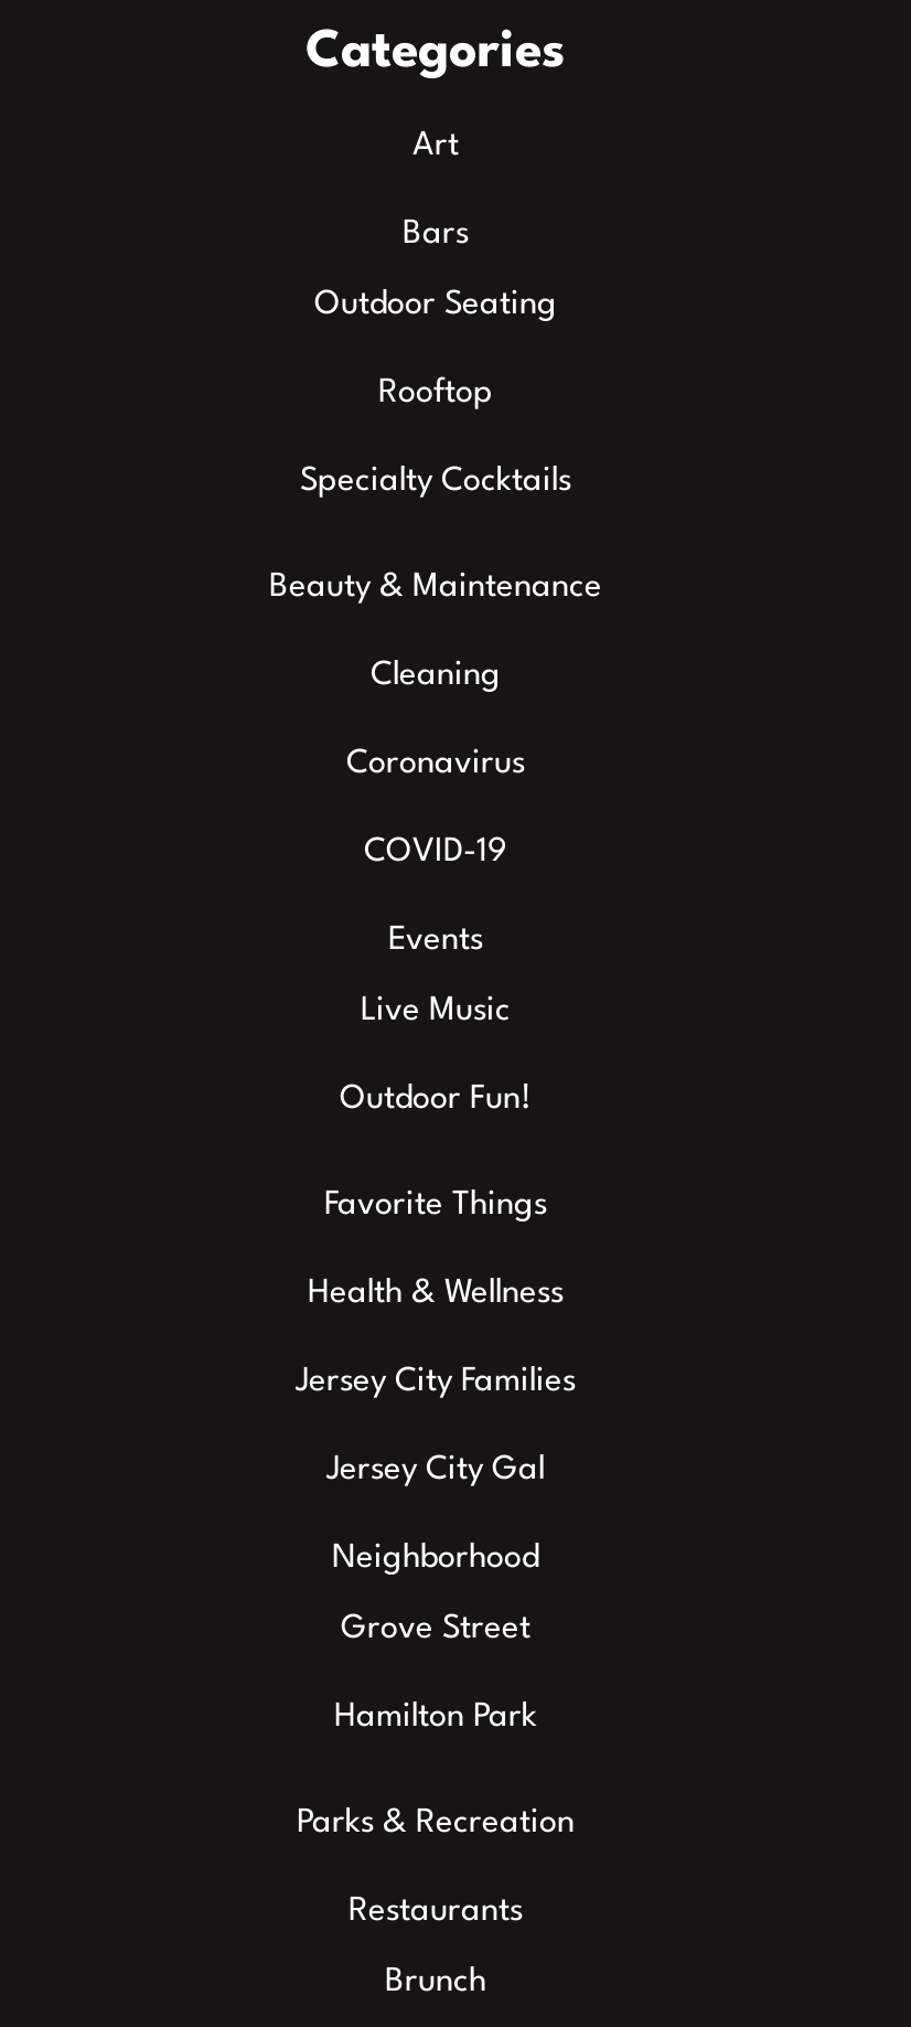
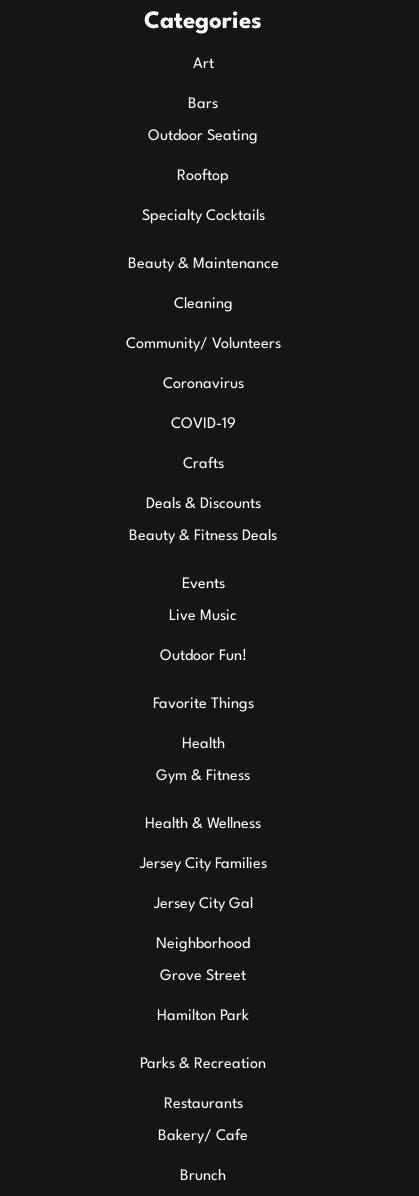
+ Community/ Volunteers

+ Crafts
+ Deals & Discounts
+ Beauty & Fitness Deals

+ Health
+ Gym & Fitness

+ Bakery/ Cafe
